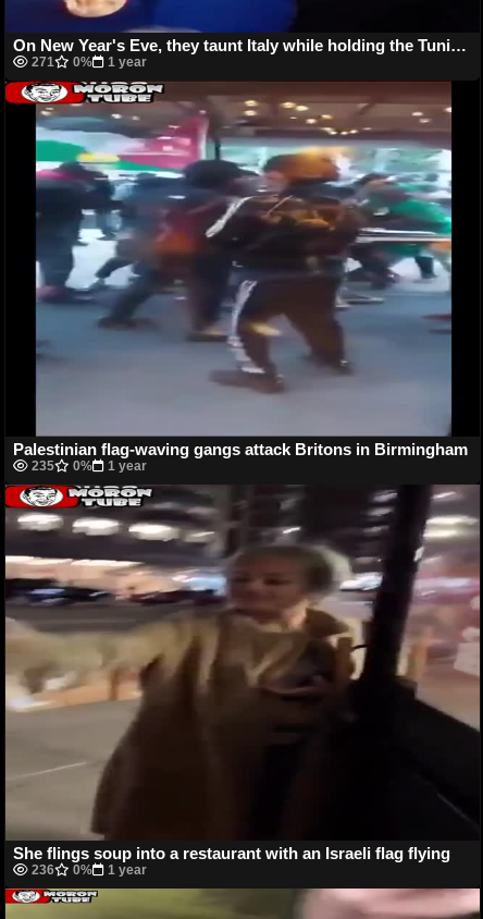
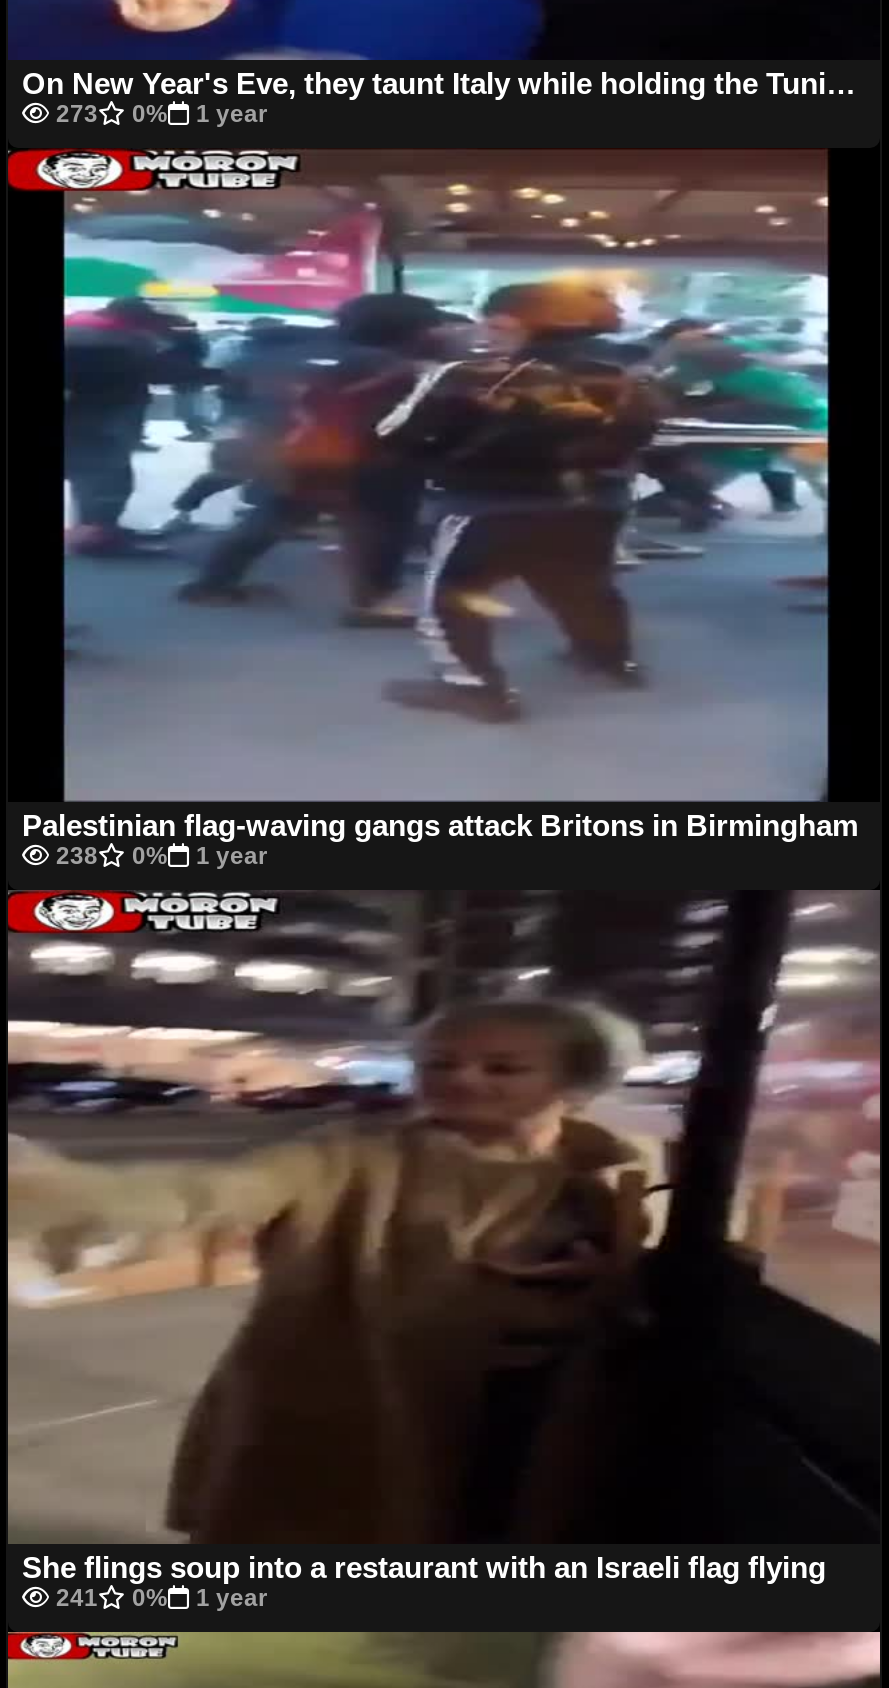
- 271 0% 1 year
+ 273 0% 1 year

- 235 0% 1 year
+ 238 0% 1 year

- 236 0% 1 year
+ 241 0% 1 year
